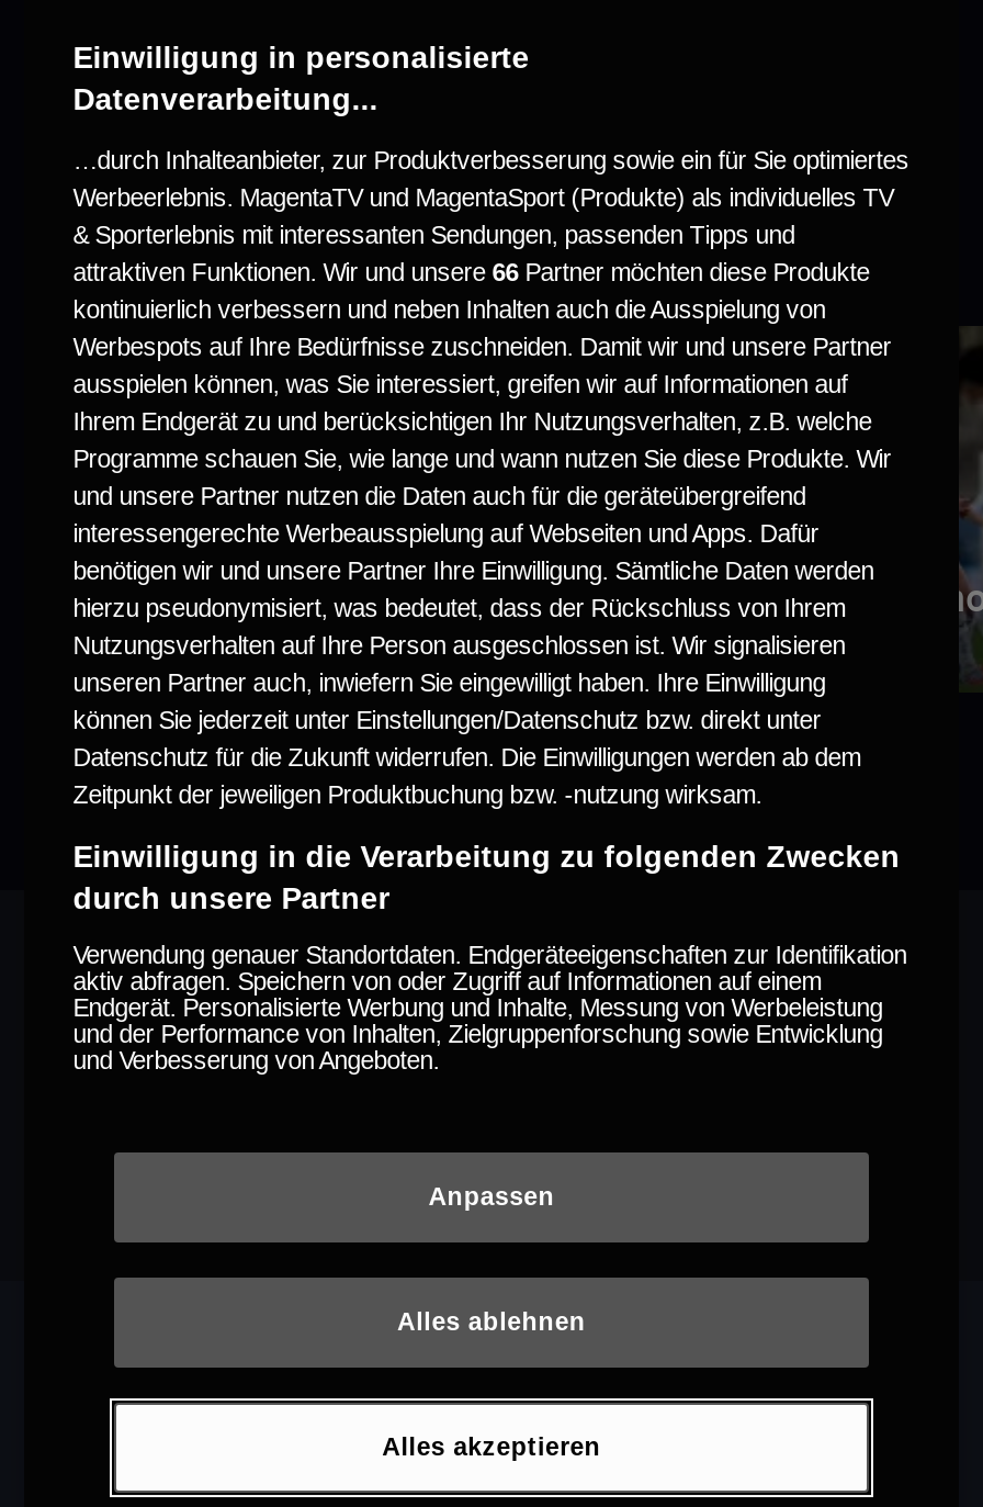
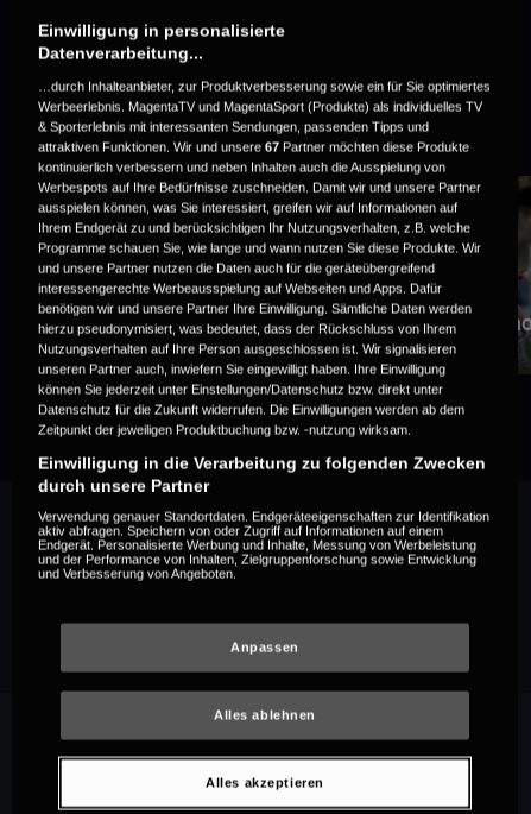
- attraktiven Funktionen. Wir und unsere 66 Partner möchten diese Produkte
+ attraktiven Funktionen. Wir und unsere 67 Partner möchten diese Produkte
